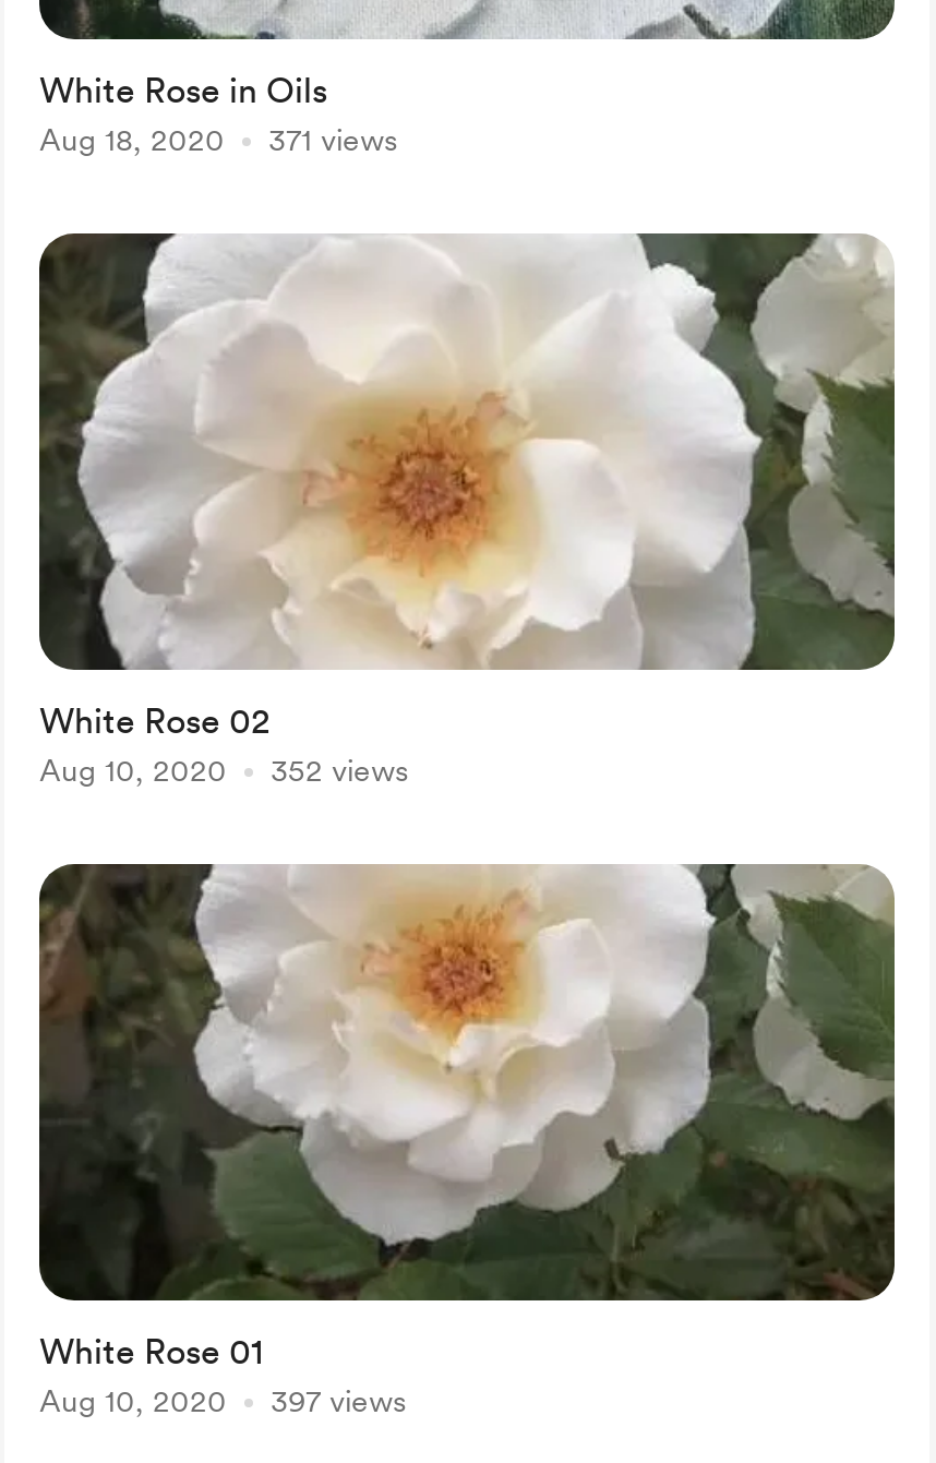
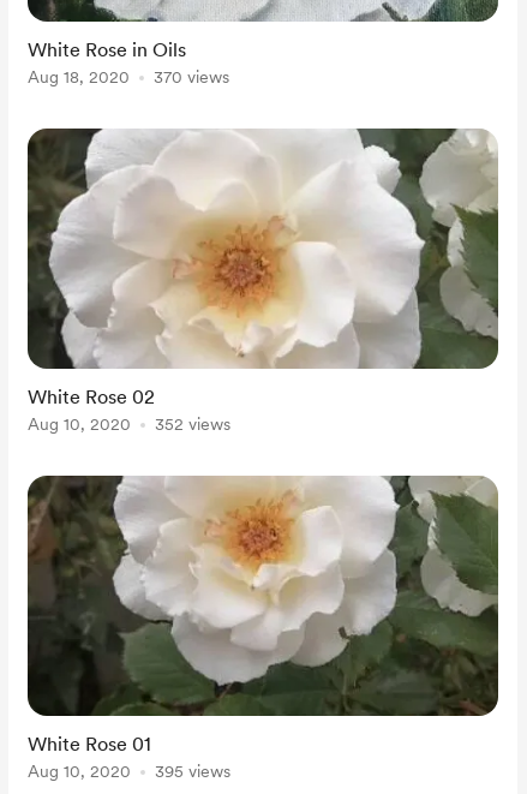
- Aug 18, 2020 371 views
+ Aug 18, 2020 370 views

- Aug 10, 2020 397 views
+ Aug 10, 2020 395 views
